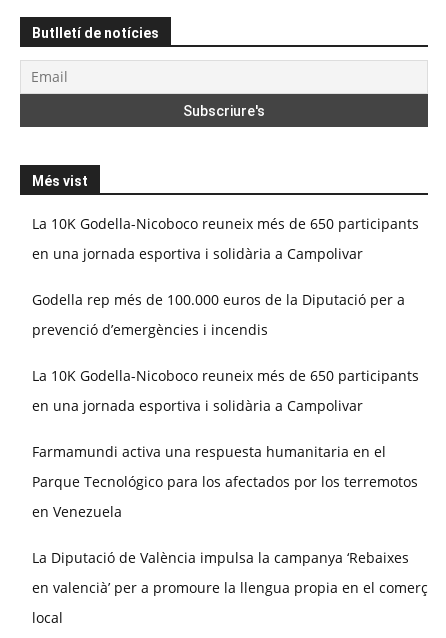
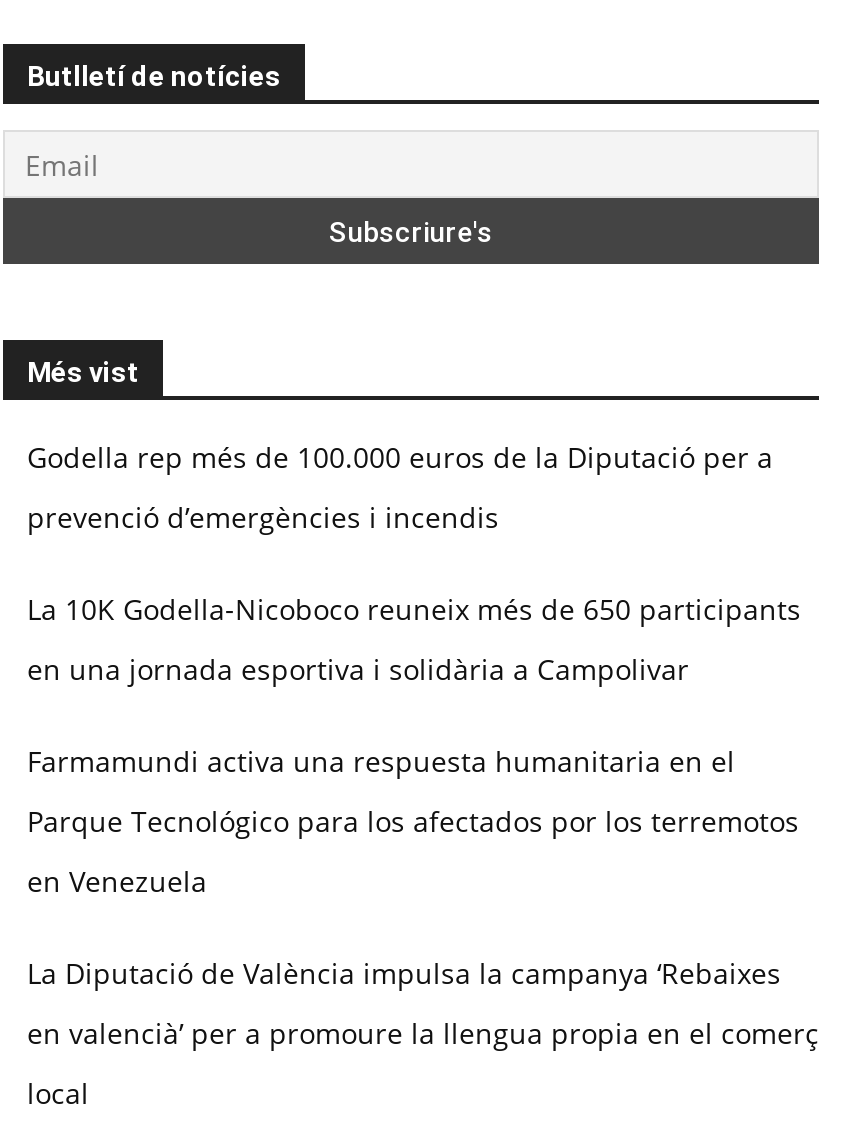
- La 10K Godella-Nicoboco reuneix més de 650 participants
- en una jornada esportiva i solidària a Campolivar
